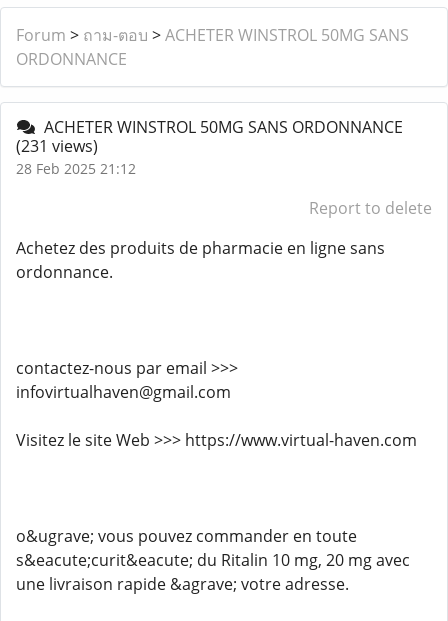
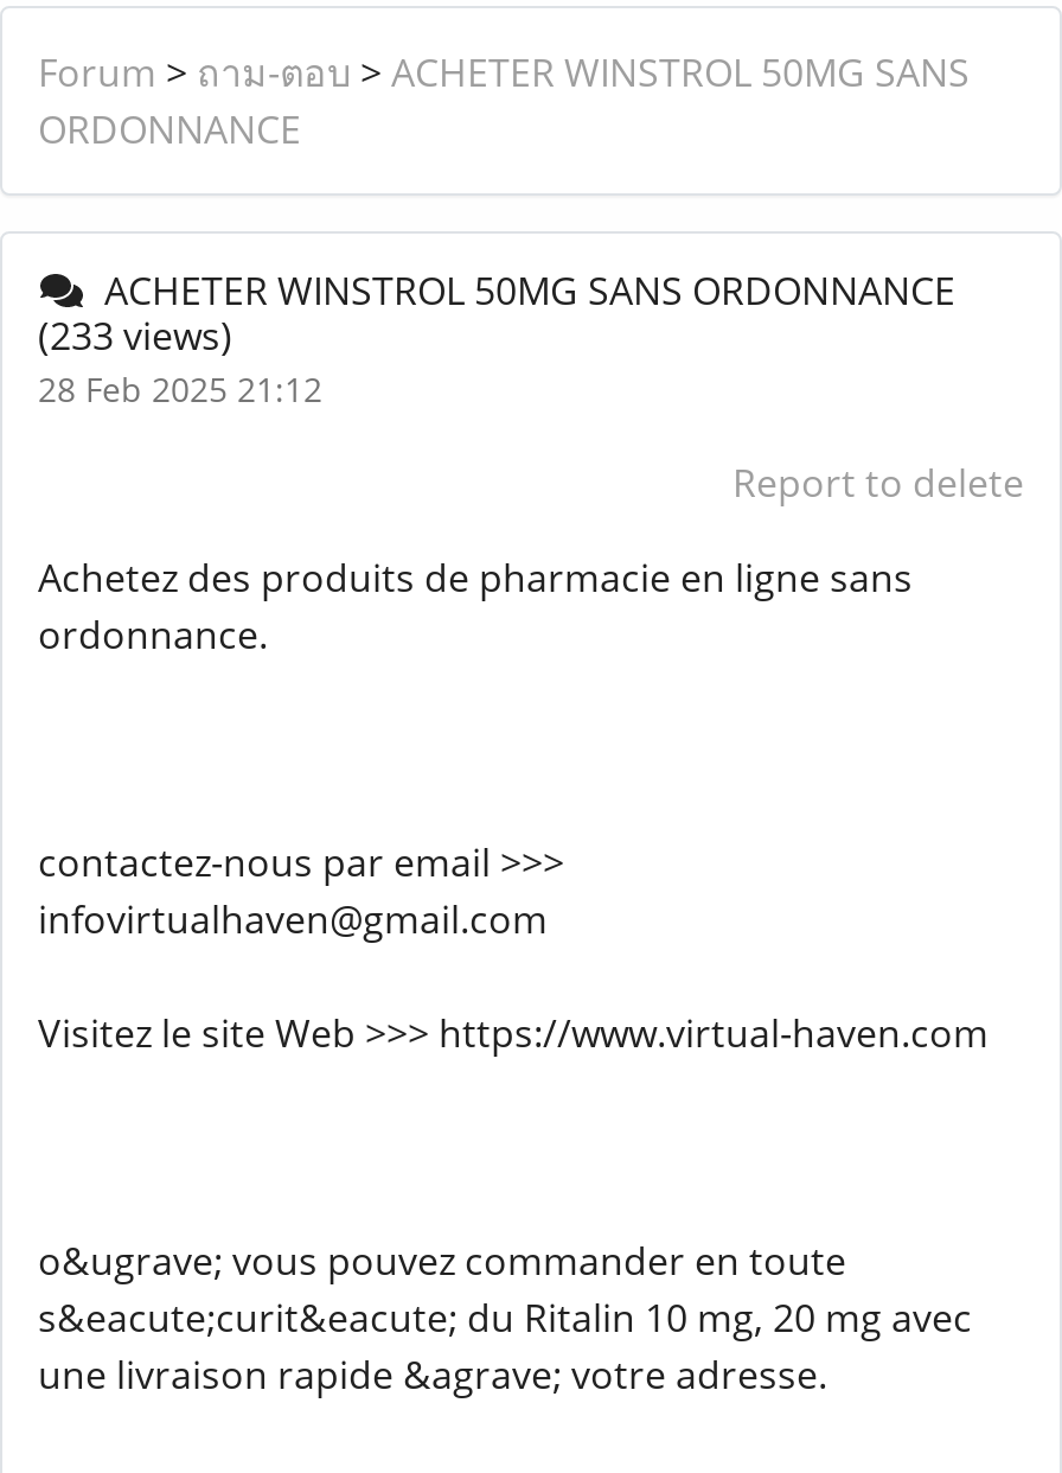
- (231 views)
+ (233 views)
